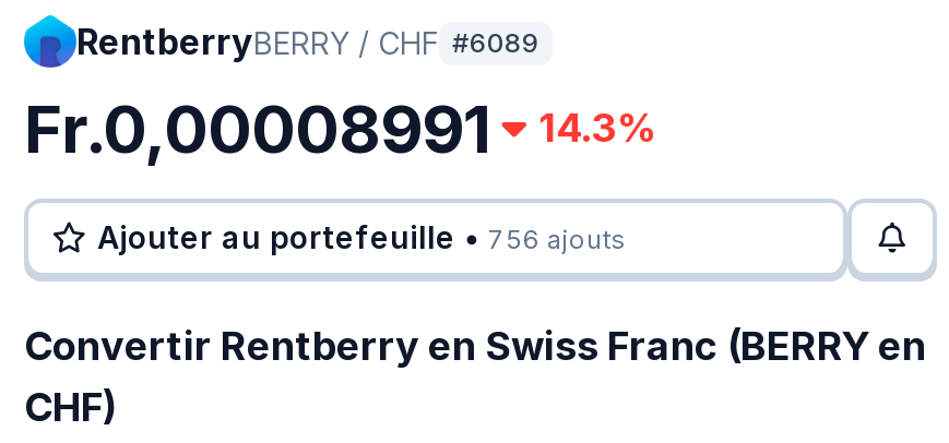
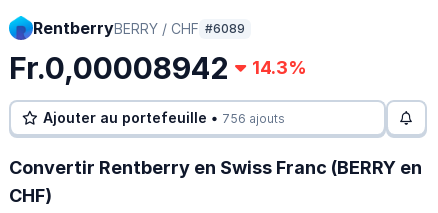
- Fr.0,00008991 14.3%
+ Fr.0,00008942 14.3%
